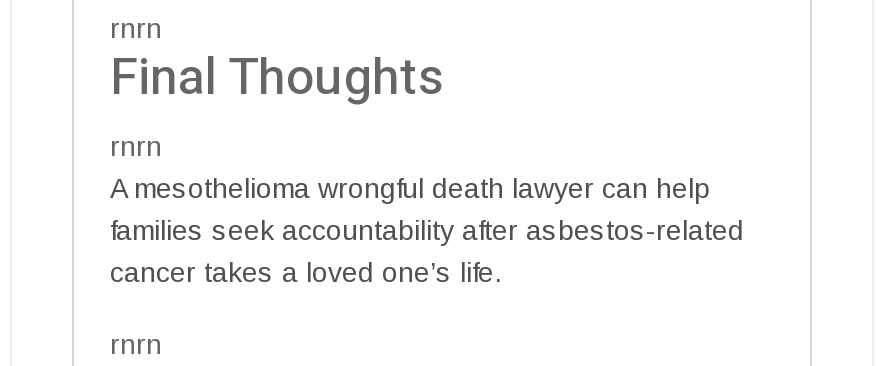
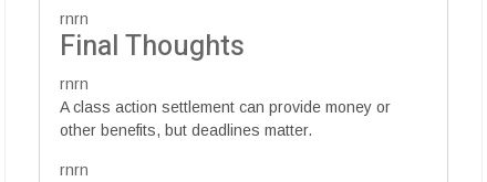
- A mesothelioma wrongful death lawyer can help
- families seek accountability after asbestos-related
- cancer takes a loved one’s life.
+ A class action settlement can provide money or
+ other benefits, but deadlines matter.
